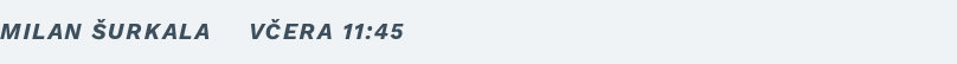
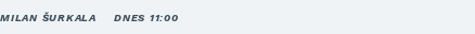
- MILAN ŠURKALA VČERA 11:45
+ MILAN ŠURKALA DNES 11:00
